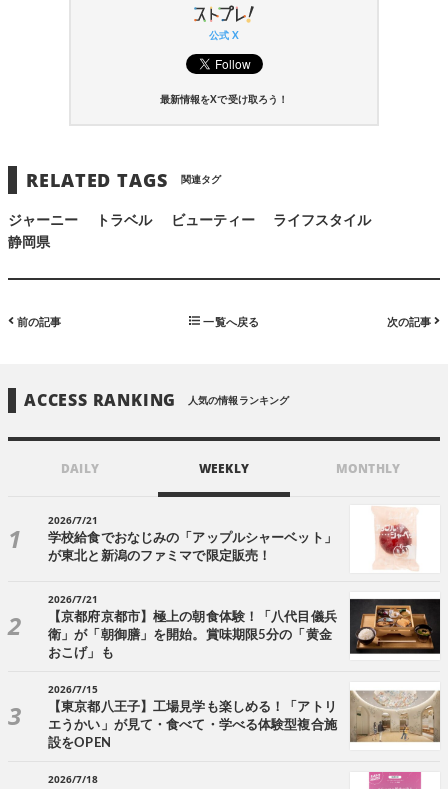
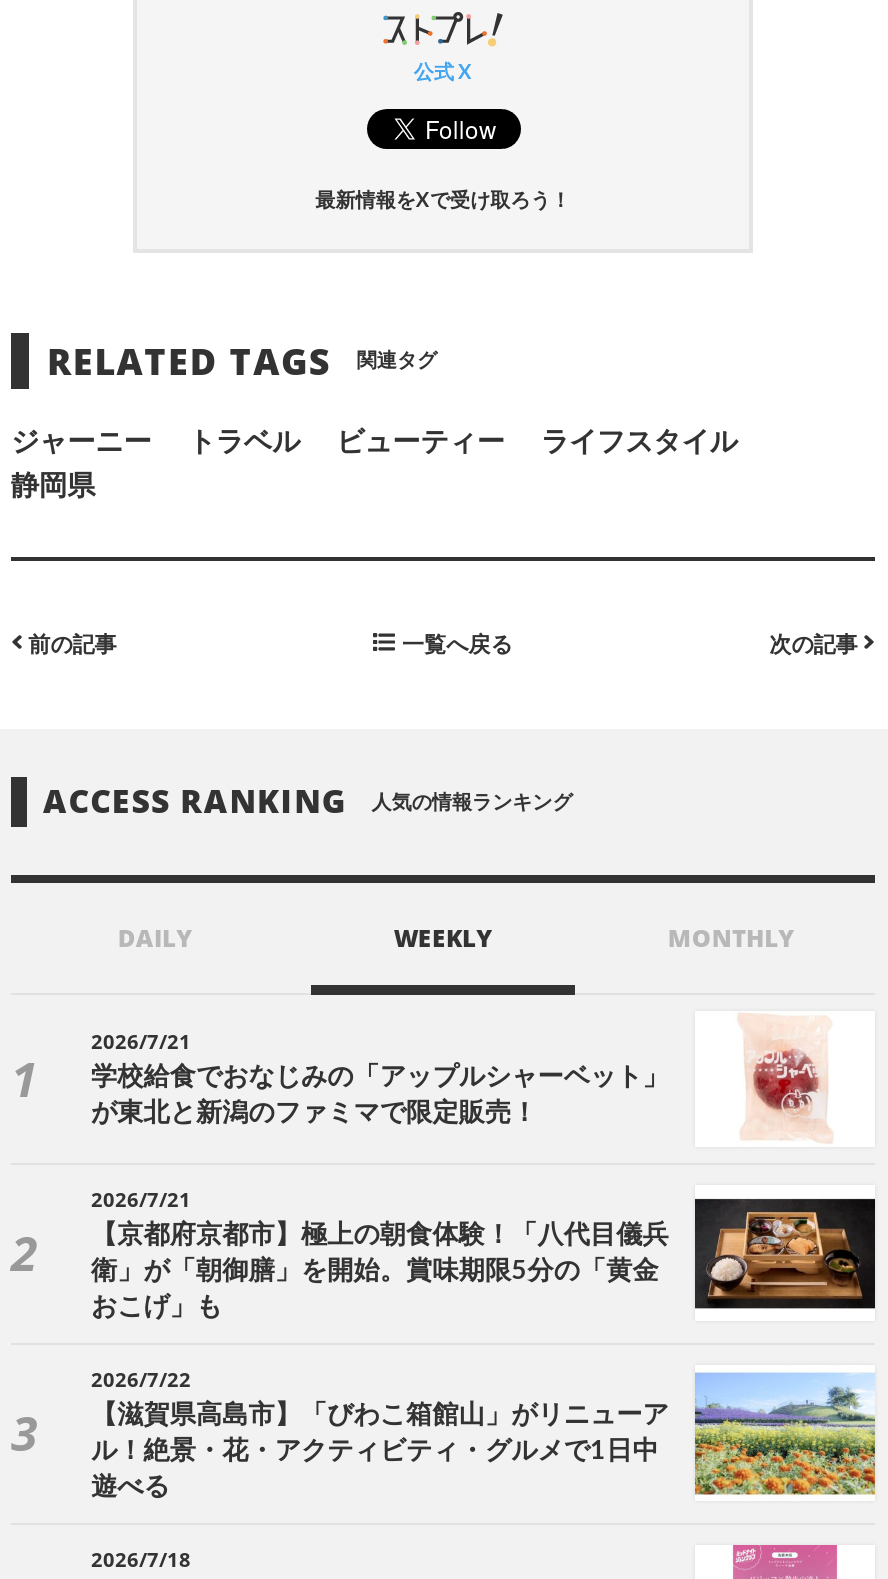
- [image]
- 2026/7/15
- 【東京都八王子】工場見学も楽しめる！「アトリ
- エうかい」が見て・食べて・学べる体験型複合施
- 設をOPEN
+ [image]
+ 2026/7/22
+ 【滋賀県高島市】「びわこ箱館山」がリニューア
+ ル！絶景・花・アクティビティ・グルメで1日中
+ 遊べる
